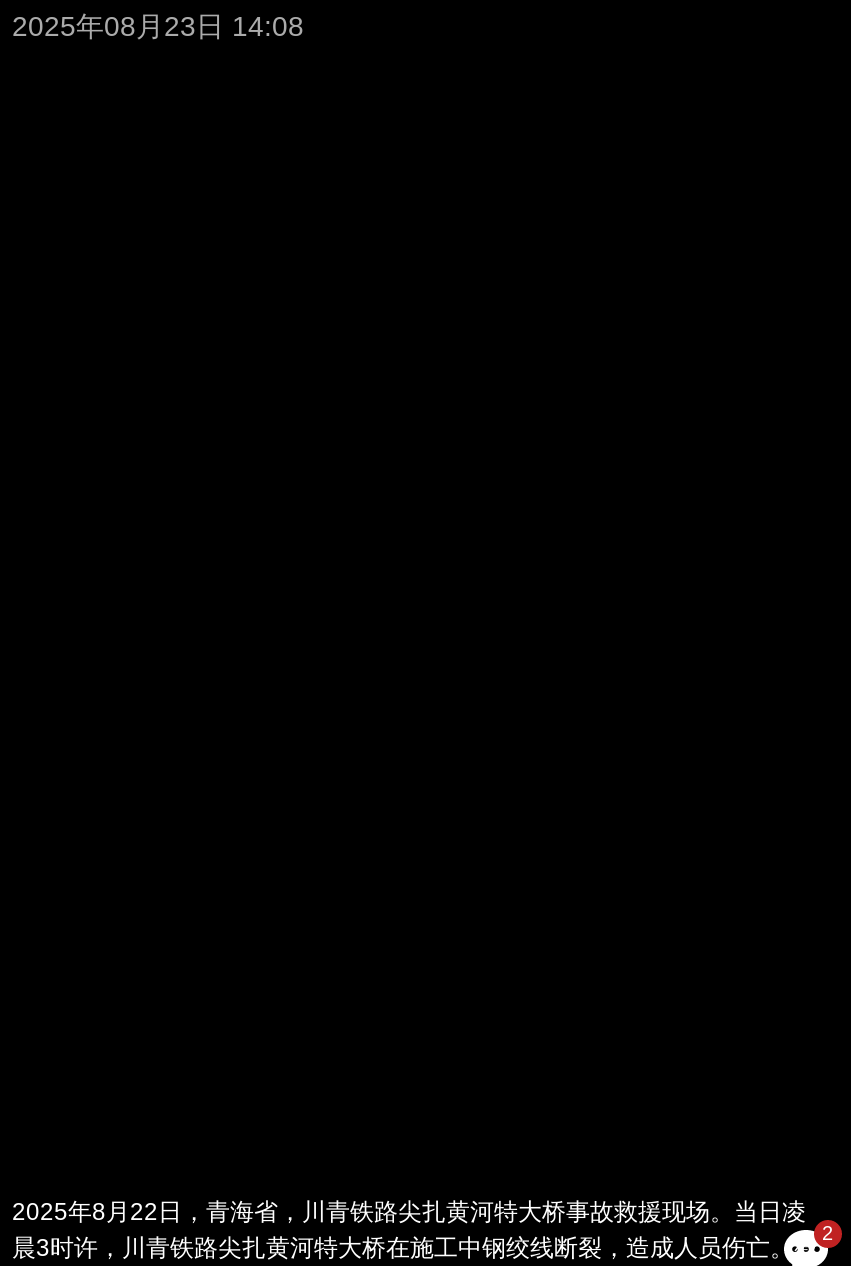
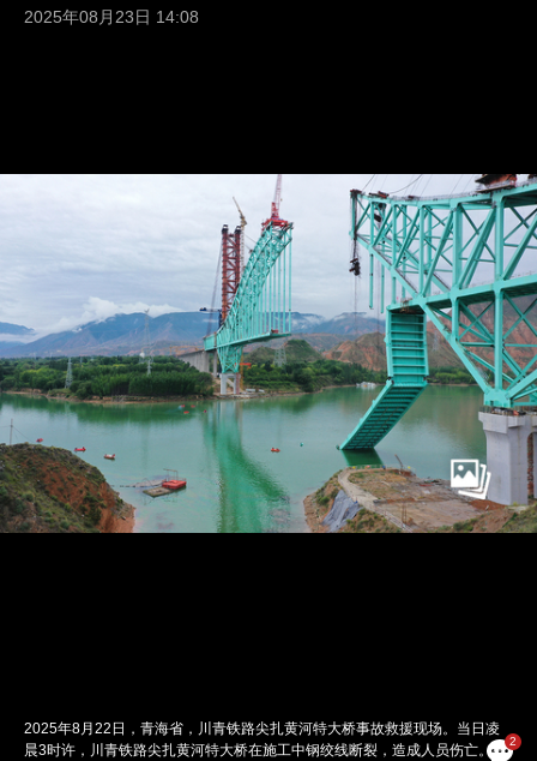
+ [image]
